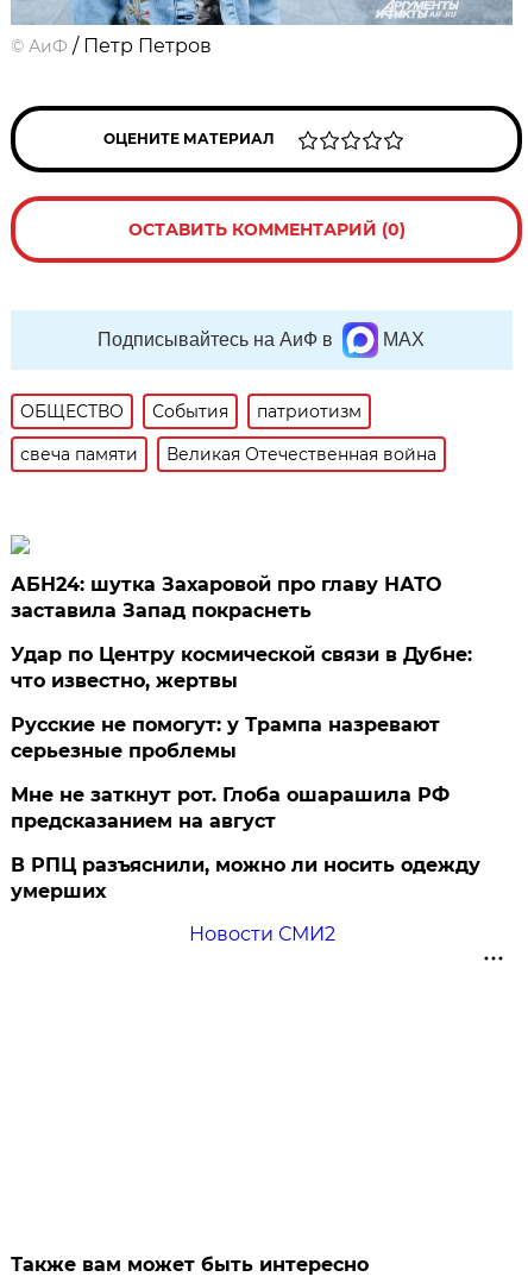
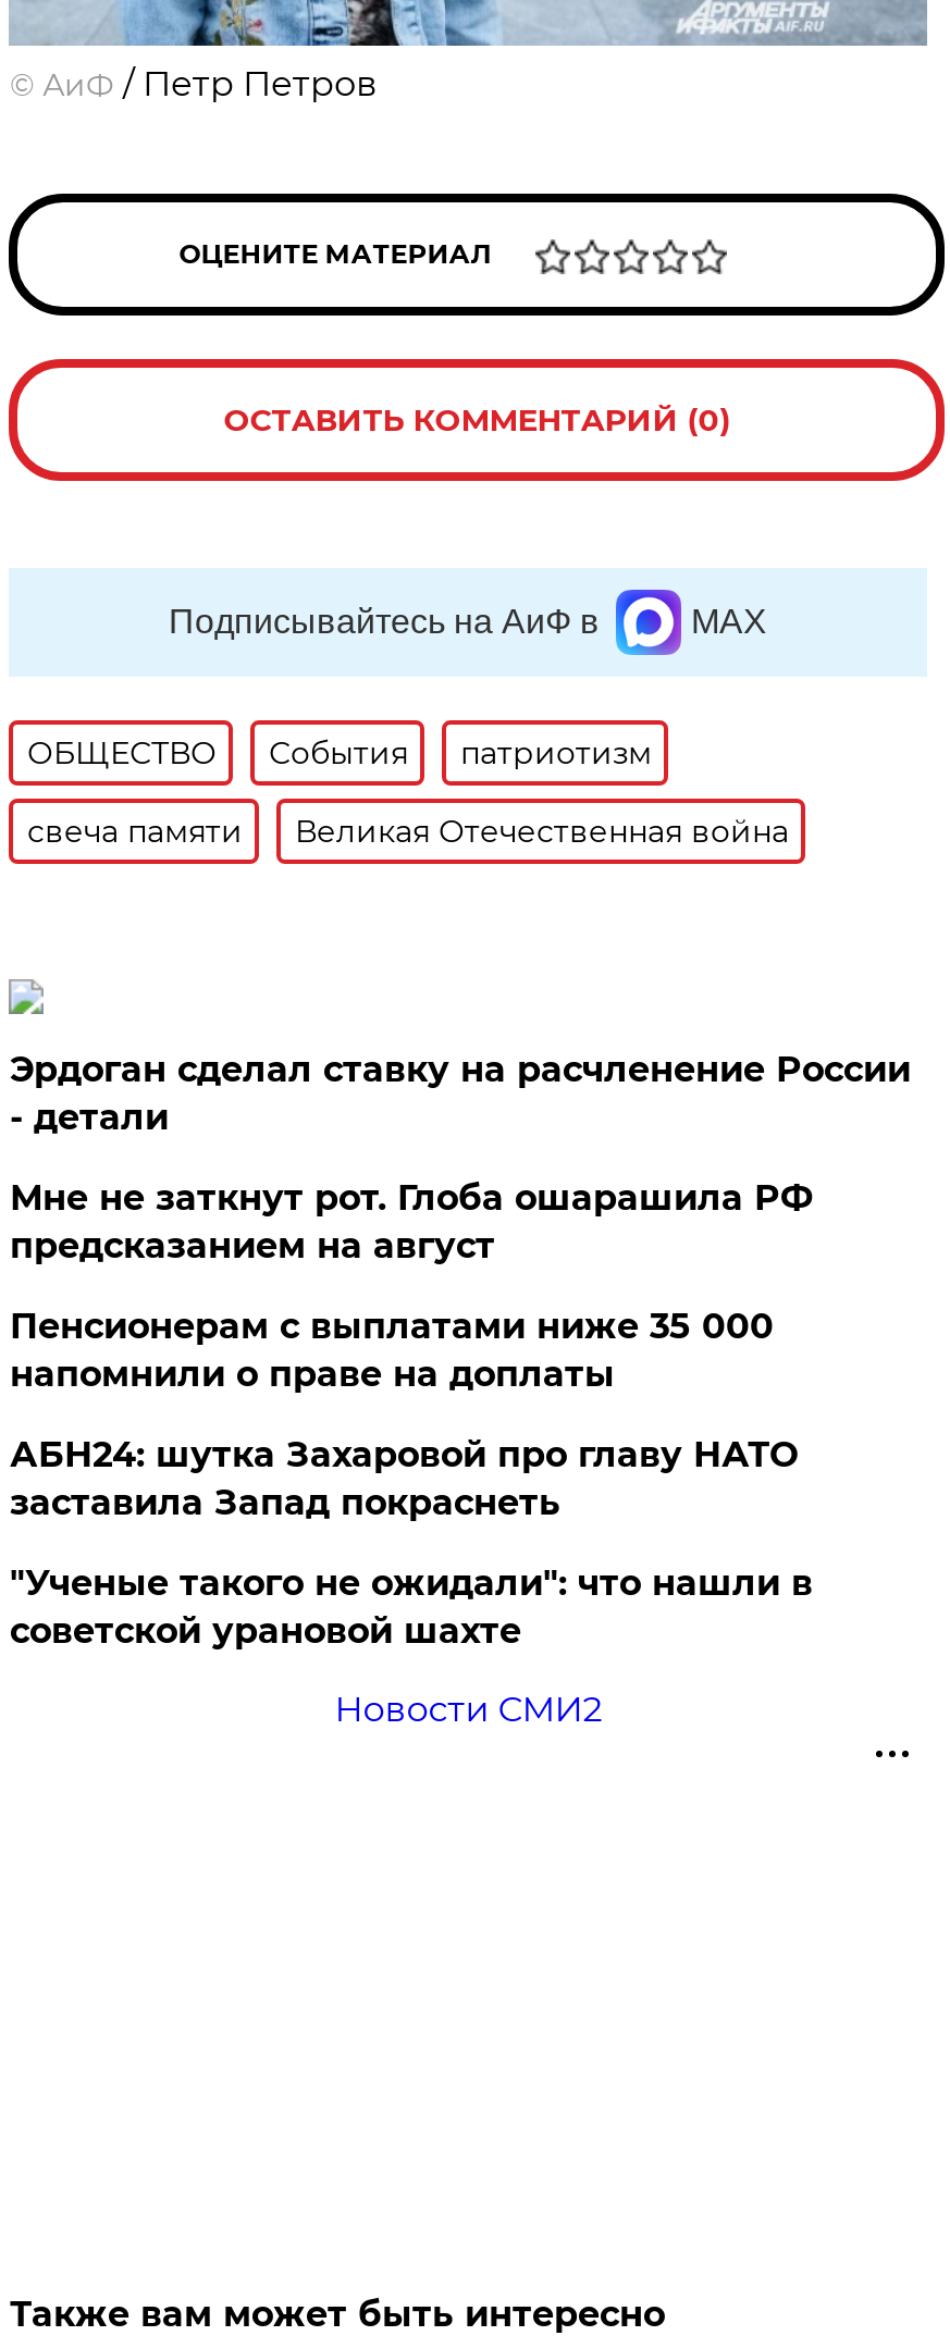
+ Эрдоган сделал ставку на расчленение России
+ - детали
+ Пенсионерам с выплатами ниже 35 000
+ напомнили о праве на доплаты

moved down: АБН24: шутка Захаровой про главу НАТО | заставила Запад покраснеть

- Удар по Центру космической связи в Дубне:
- что известно, жертвы
- Русские не помогут: у Трампа назревают
- серьезные проблемы
- В РПЦ разъяснили, можно ли носить одежду
- умерших
+ "Ученые такого не ожидали": что нашли в
+ советской урановой шахте

moved up: Мне не заткнут рот. Глоба ошарашила РФ | предсказанием на август
